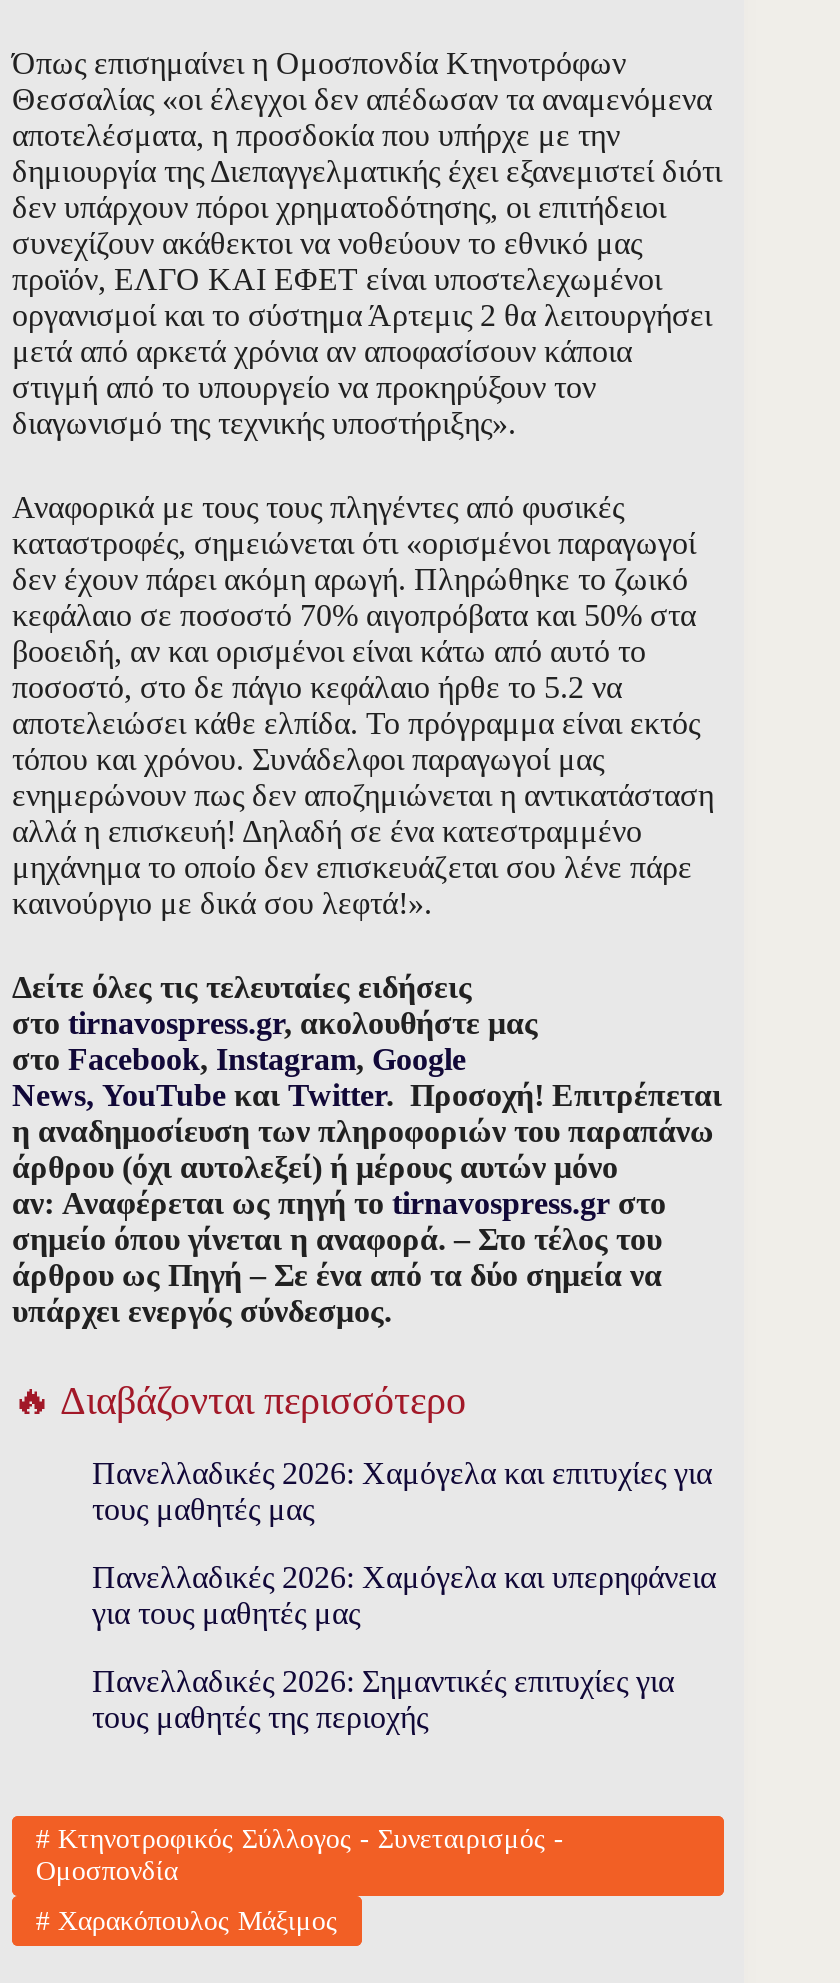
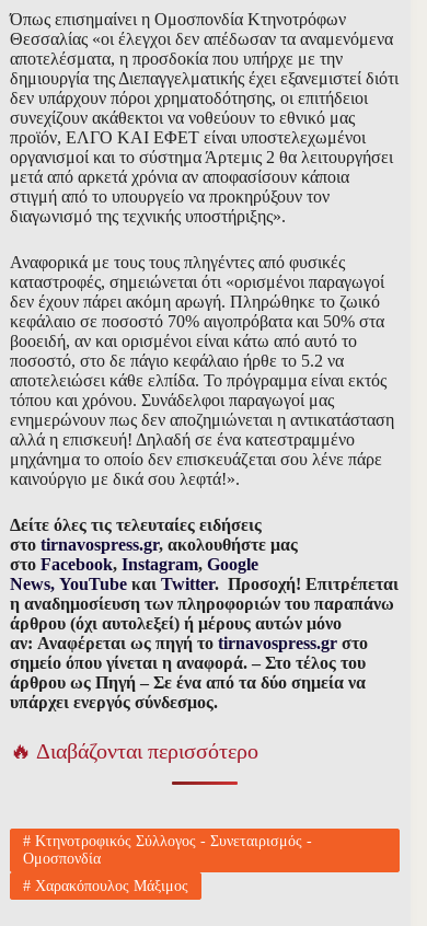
- Πανελλαδικές 2026: Χαμόγελα και επιτυχίες για
- τους μαθητές μας
- Πανελλαδικές 2026: Χαμόγελα και υπερηφάνεια
- για τους μαθητές μας
- Πανελλαδικές 2026: Σημαντικές επιτυχίες για
- τους μαθητές της περιοχής
